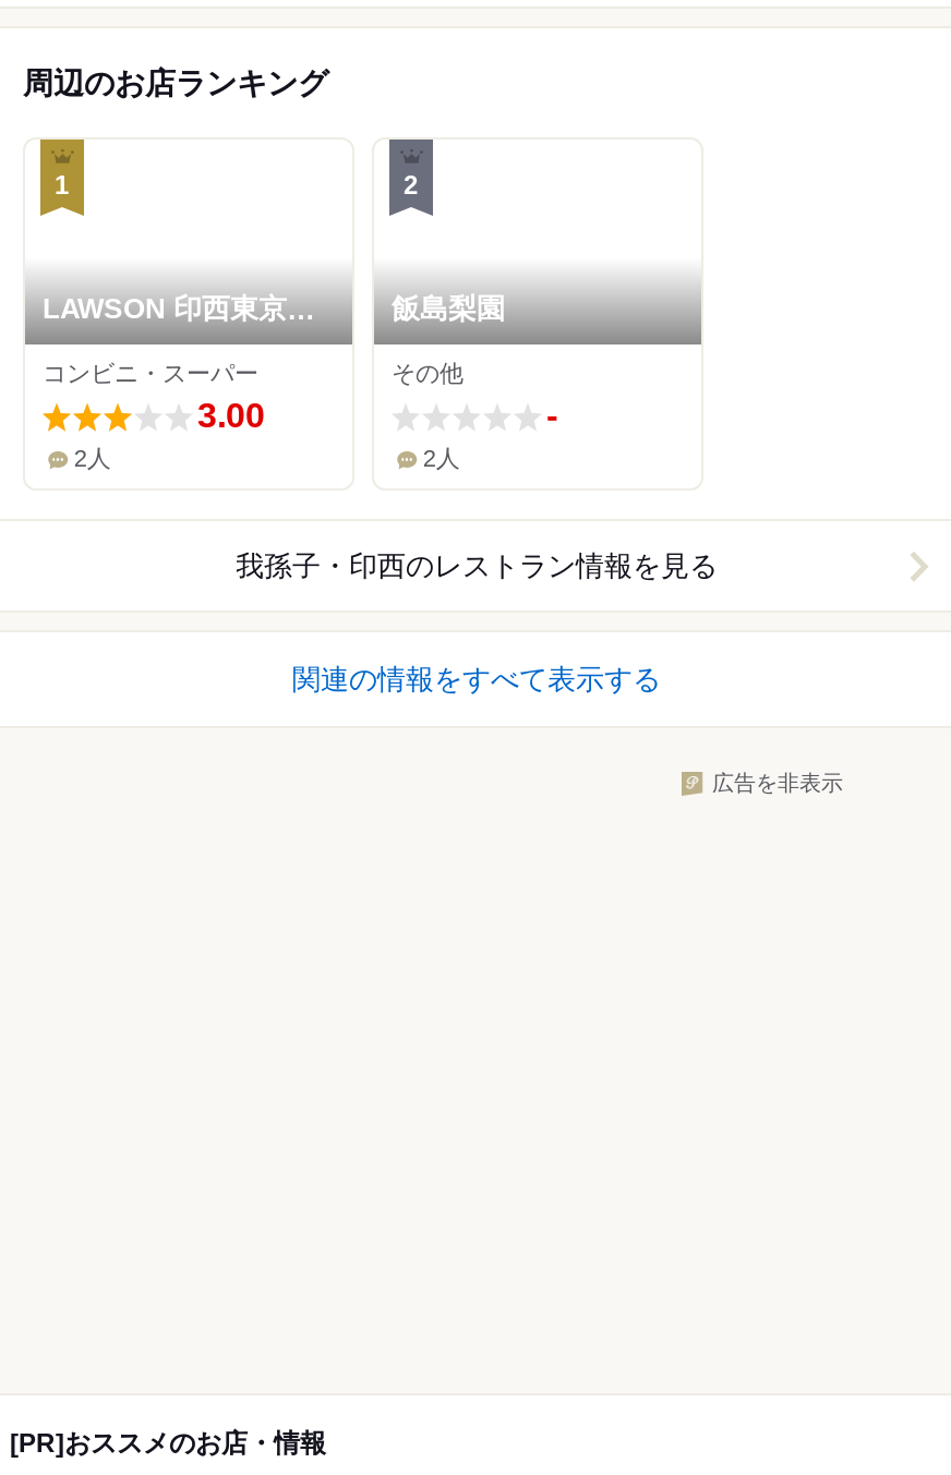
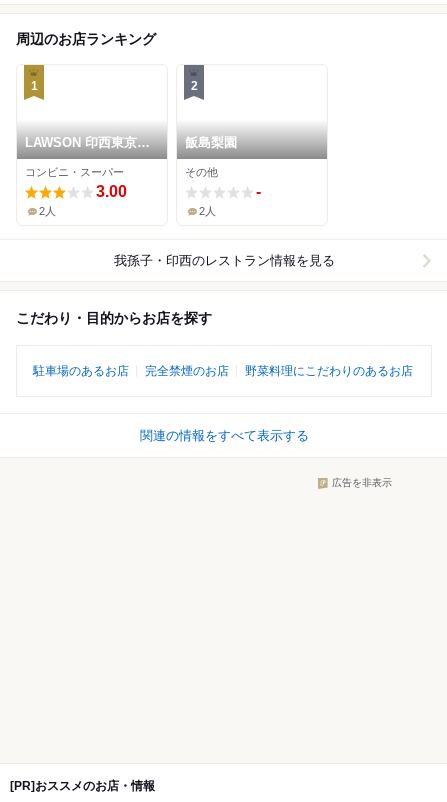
+ こだわり・目的からお店を探す
+ 駐車場のあるお店
+ 完全禁煙のお店
+ 野菜料理にこだわりのあるお店
